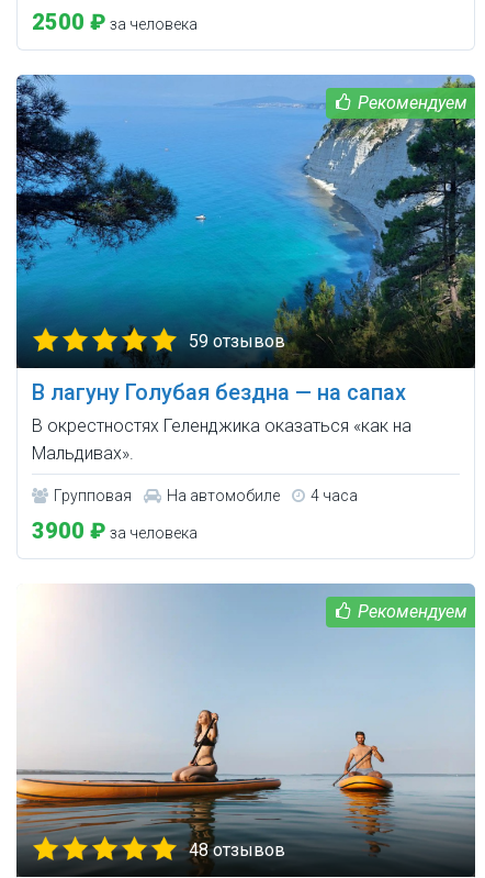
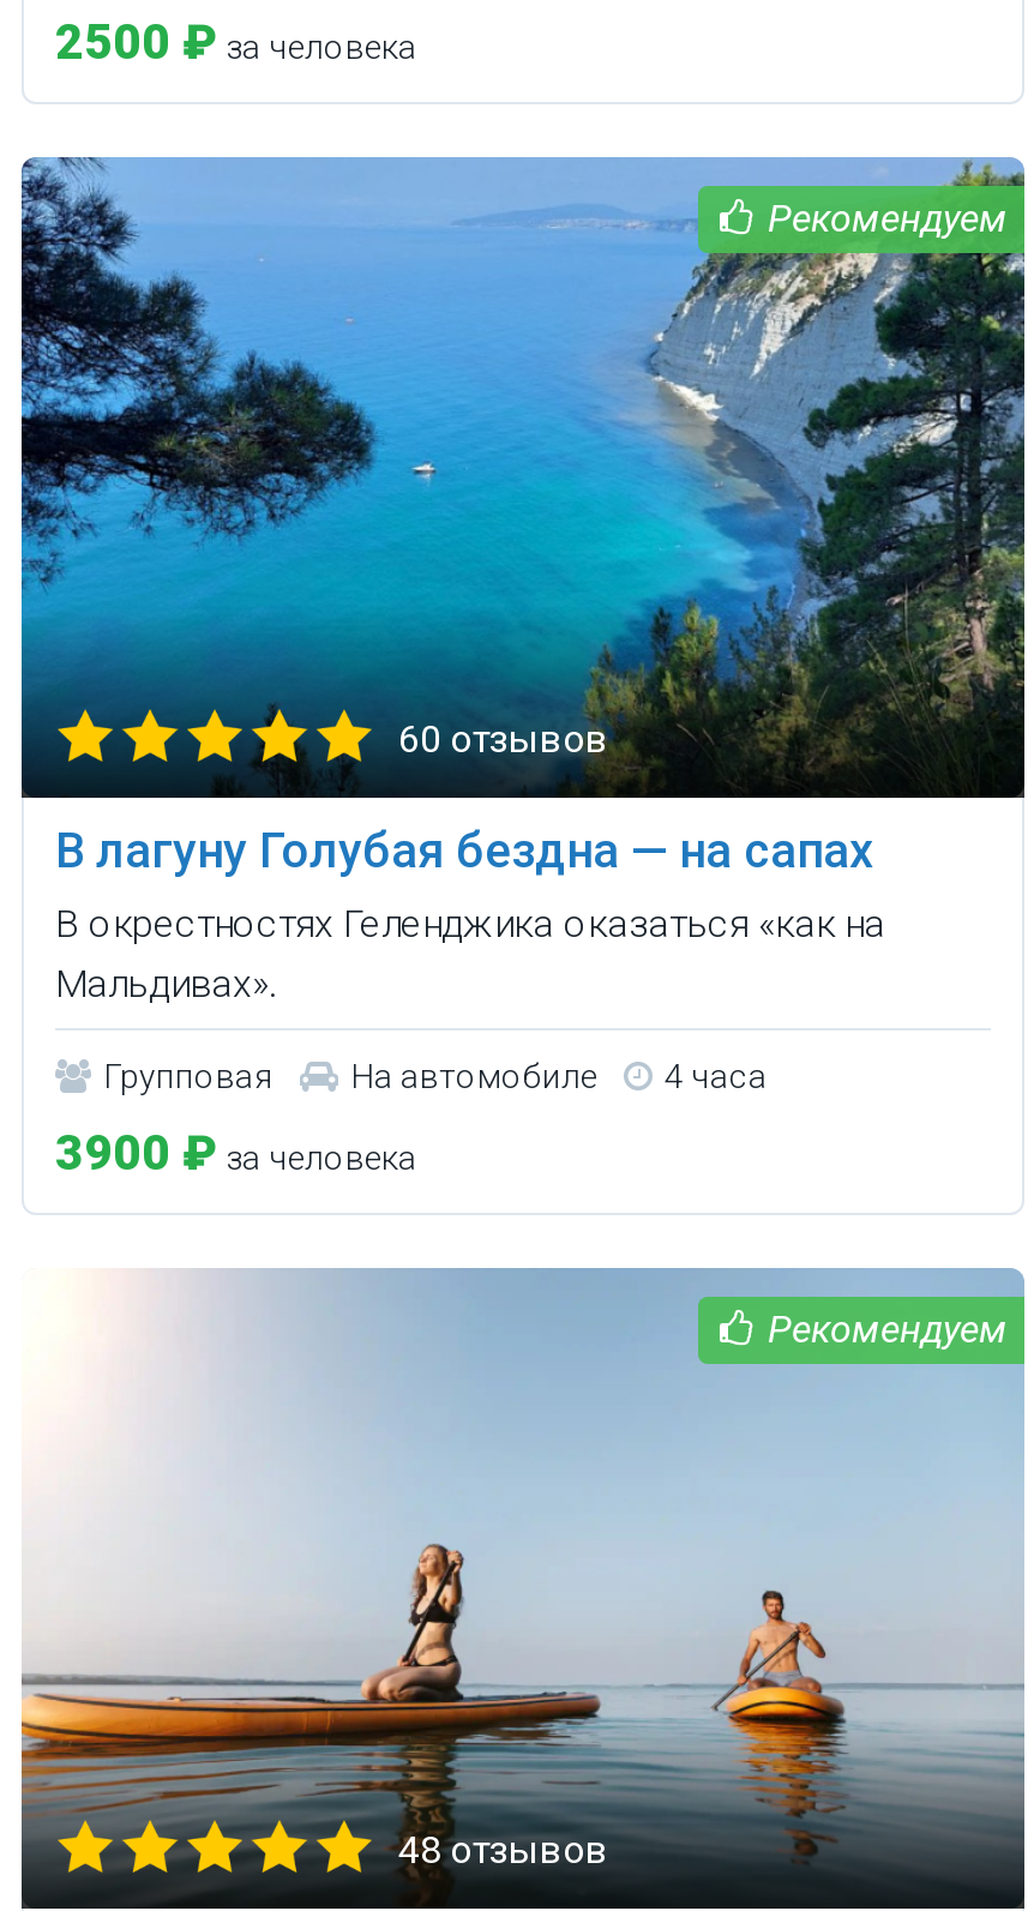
- 59 отзывов
+ 60 отзывов
